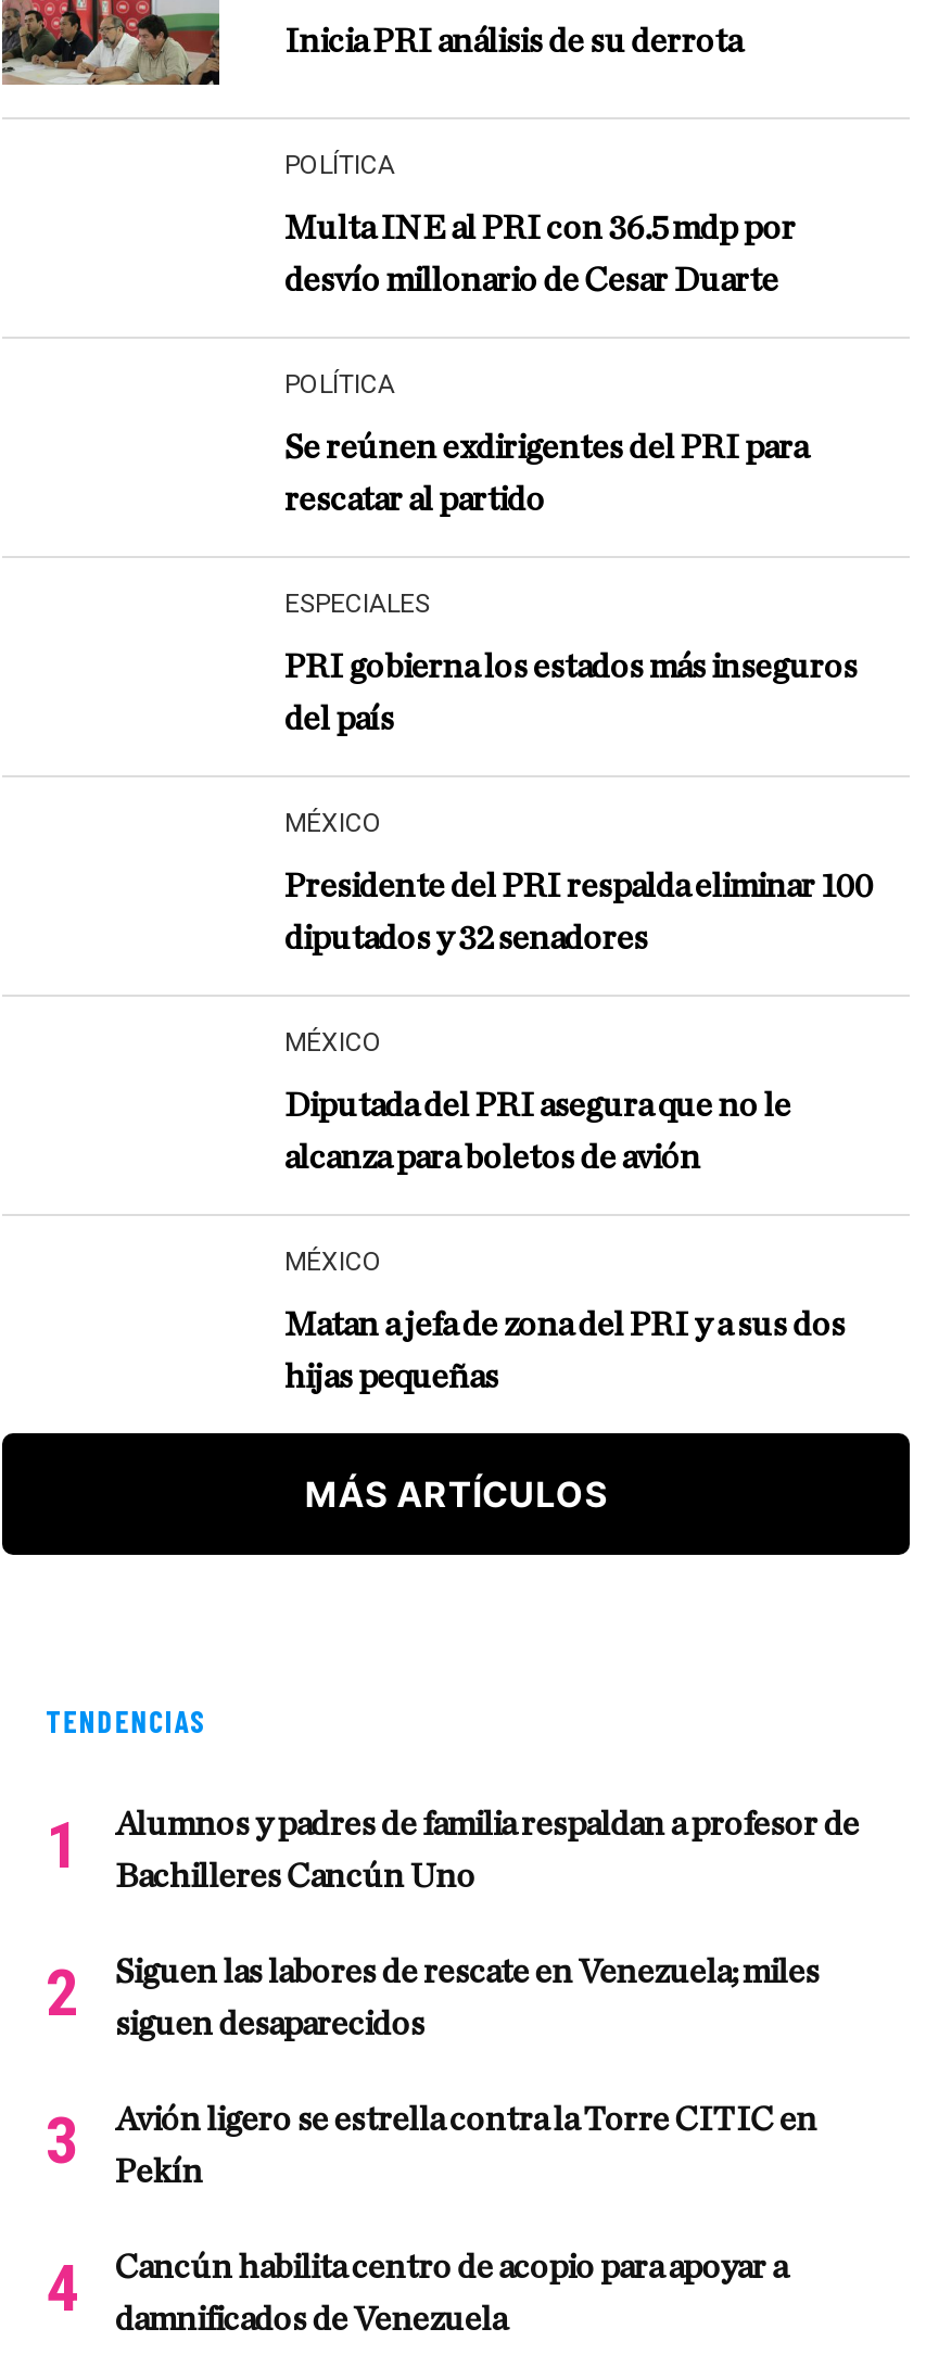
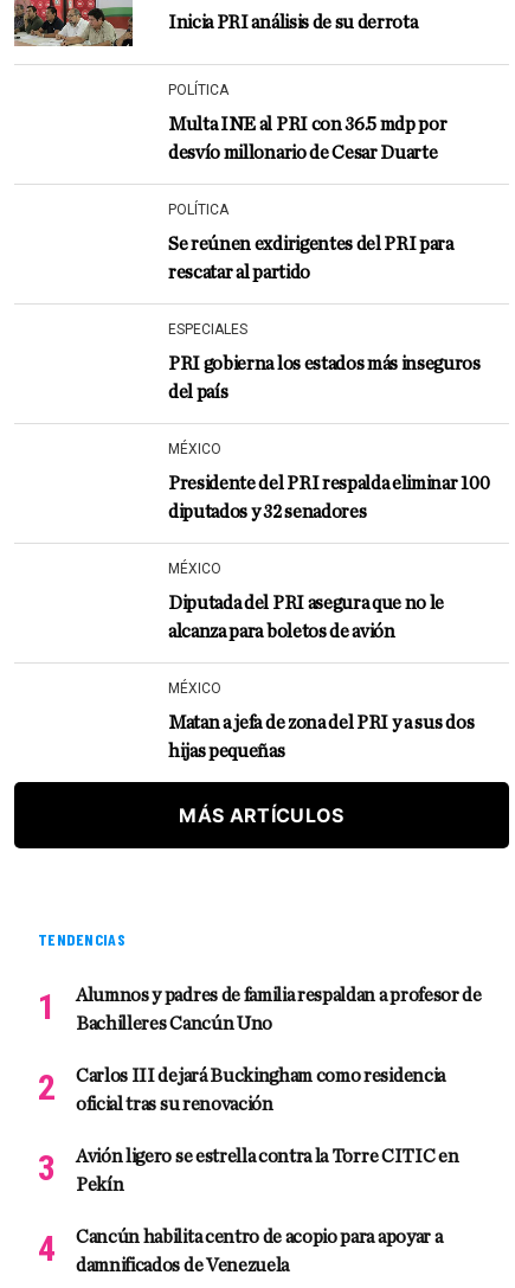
- Siguen las labores de rescate en Venezuela; miles
+ Carlos III dejará Buckingham como residencia

- siguen desaparecidos
+ oficial tras su renovación
